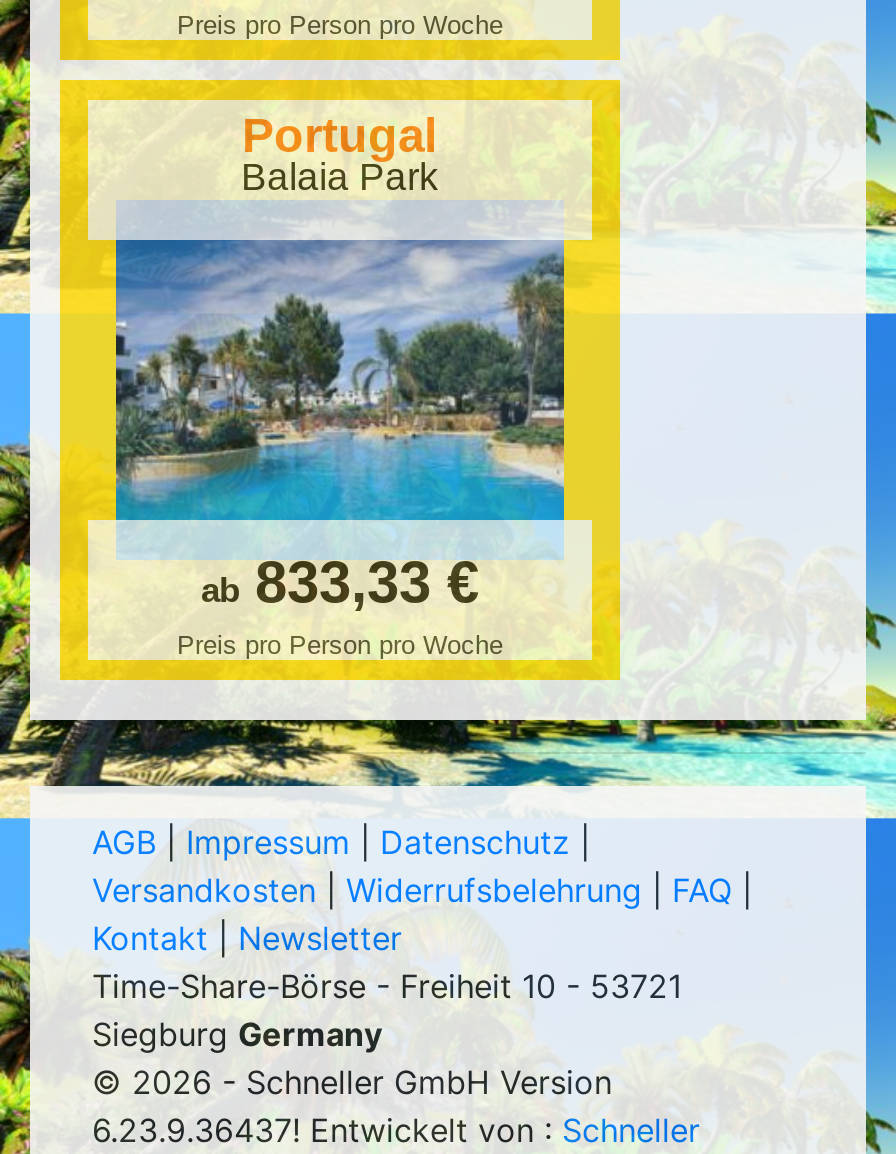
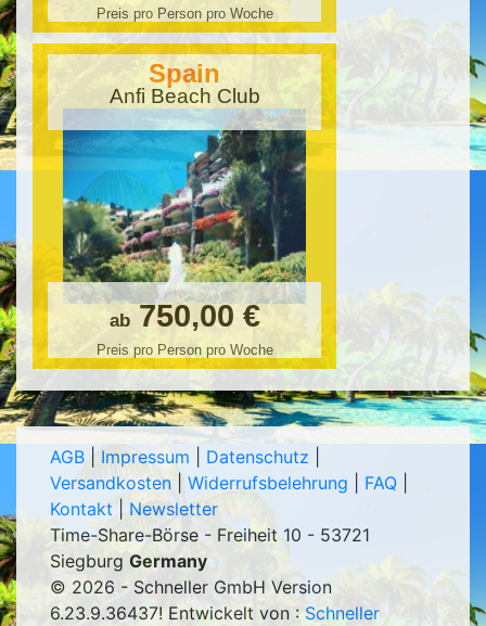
- Portugal
- Balaia Park
+ Spain
+ Anfi Beach Club

- [image]
- ab 833,33 €
+ [image]
+ ab 750,00 €
